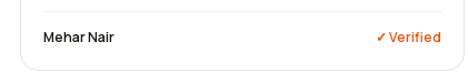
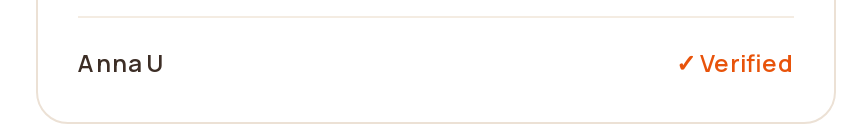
- Mehar Nair
+ Anna U
